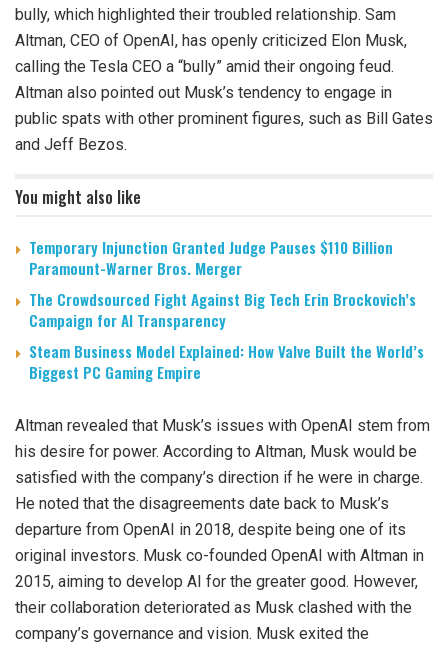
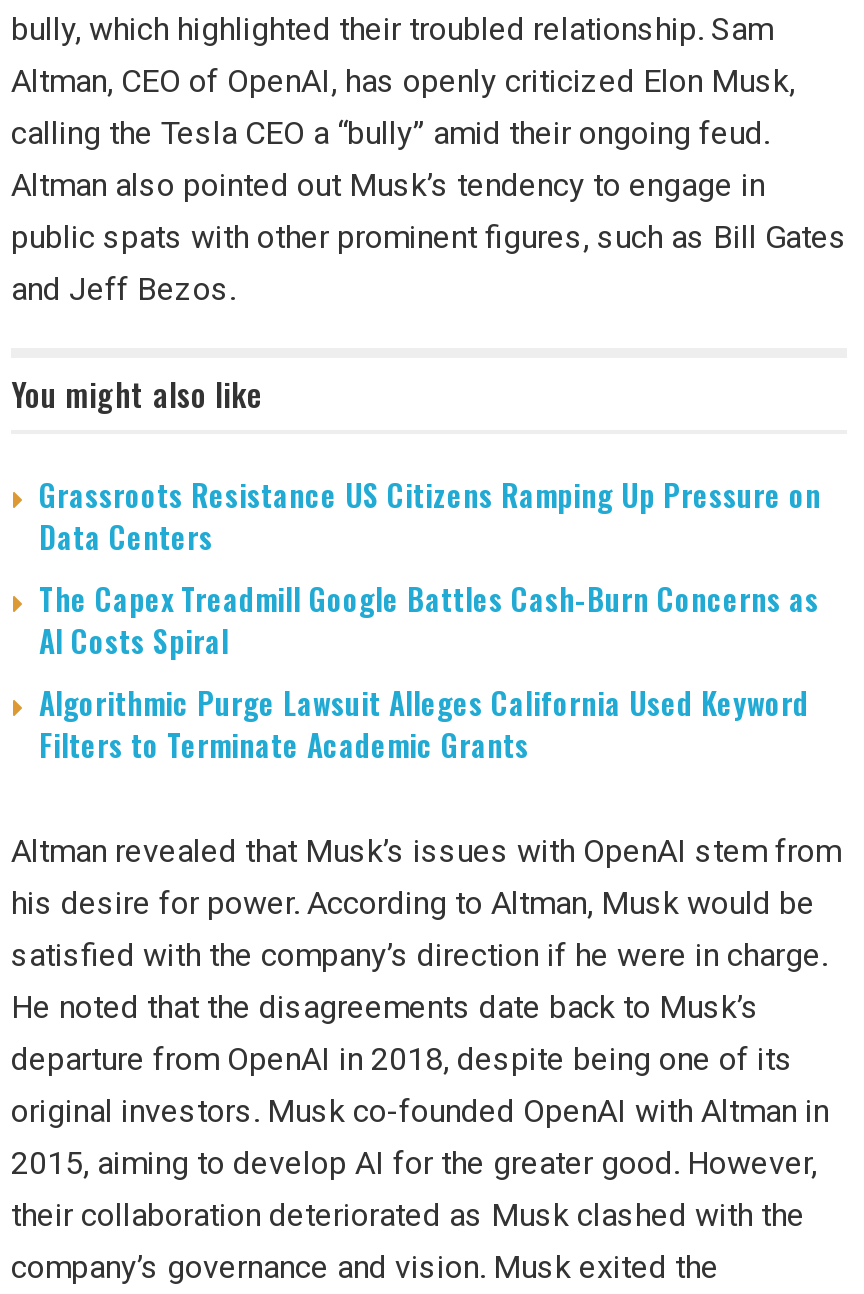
- Temporary Injunction Granted Judge Pauses $110 Billion
- Paramount-Warner Bros. Merger
- The Crowdsourced Fight Against Big Tech Erin Brockovich’s
- Campaign for AI Transparency
- Steam Business Model Explained: How Valve Built the World’s
- Biggest PC Gaming Empire
+ Grassroots Resistance US Citizens Ramping Up Pressure on
+ Data Centers
+ The Capex Treadmill Google Battles Cash-Burn Concerns as
+ AI Costs Spiral
+ Algorithmic Purge Lawsuit Alleges California Used Keyword
+ Filters to Terminate Academic Grants
